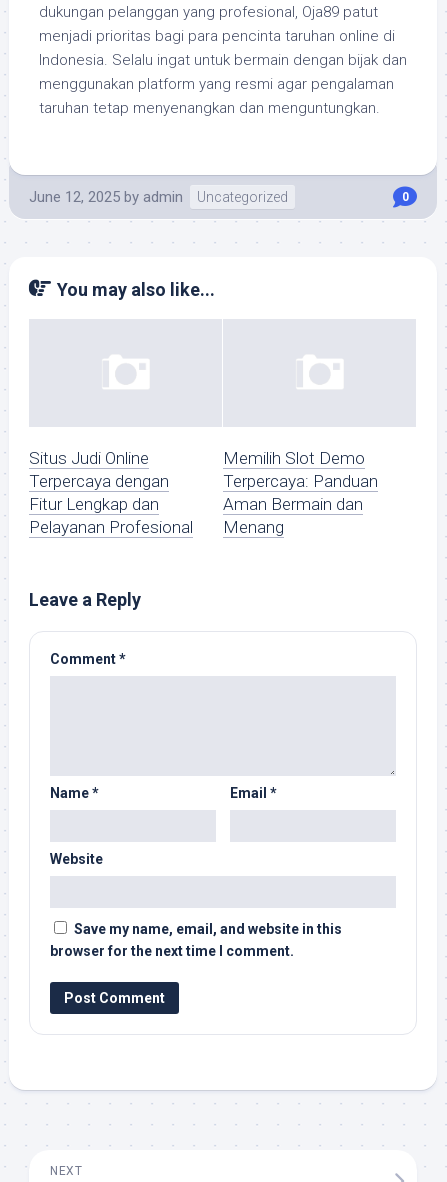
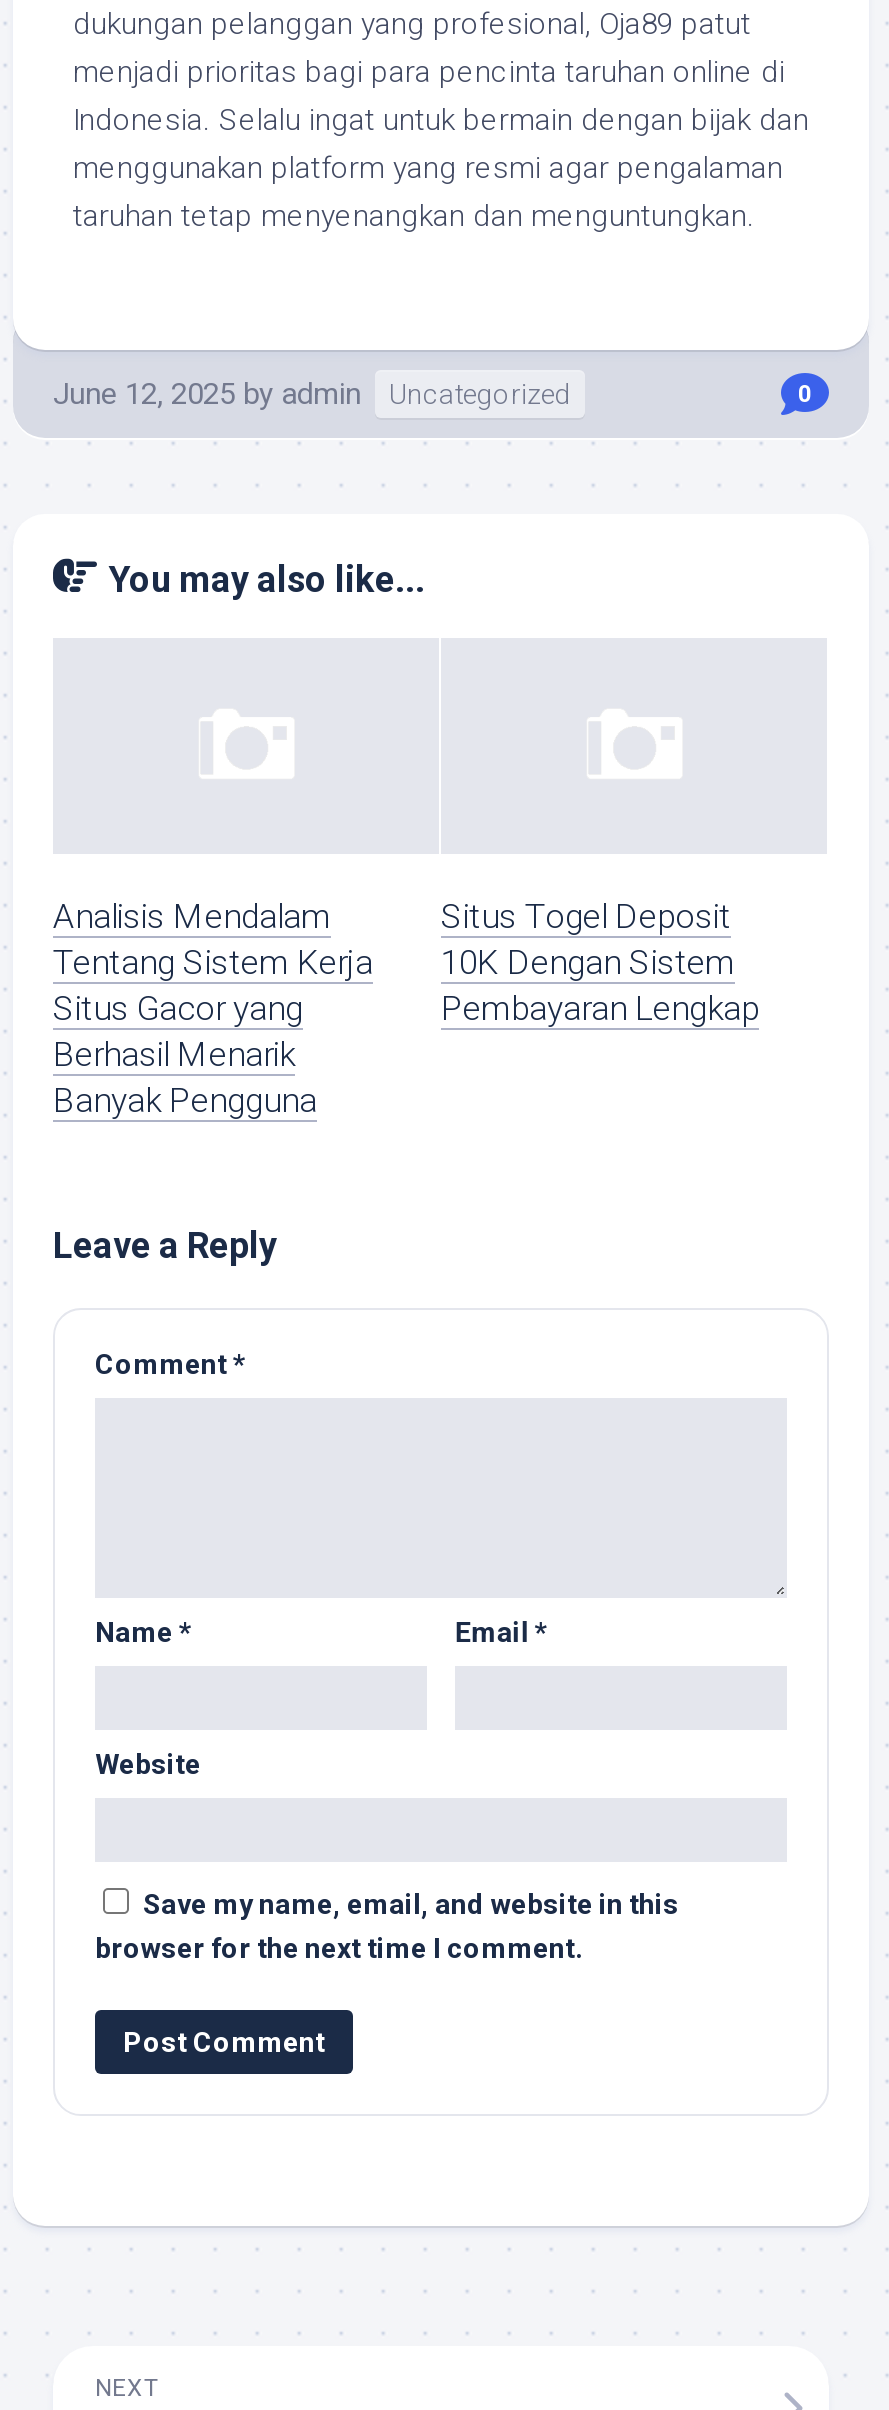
- Situs Judi Online
- Terpercaya dengan
- Fitur Lengkap dan
- Pelayanan Profesional
+ Analisis Mendalam
+ Tentang Sistem Kerja
+ Situs Gacor yang
+ Berhasil Menarik
+ Banyak Pengguna

- Memilih Slot Demo
- Terpercaya: Panduan
- Aman Bermain dan
- Menang
+ Situs Togel Deposit
+ 10K Dengan Sistem
+ Pembayaran Lengkap
